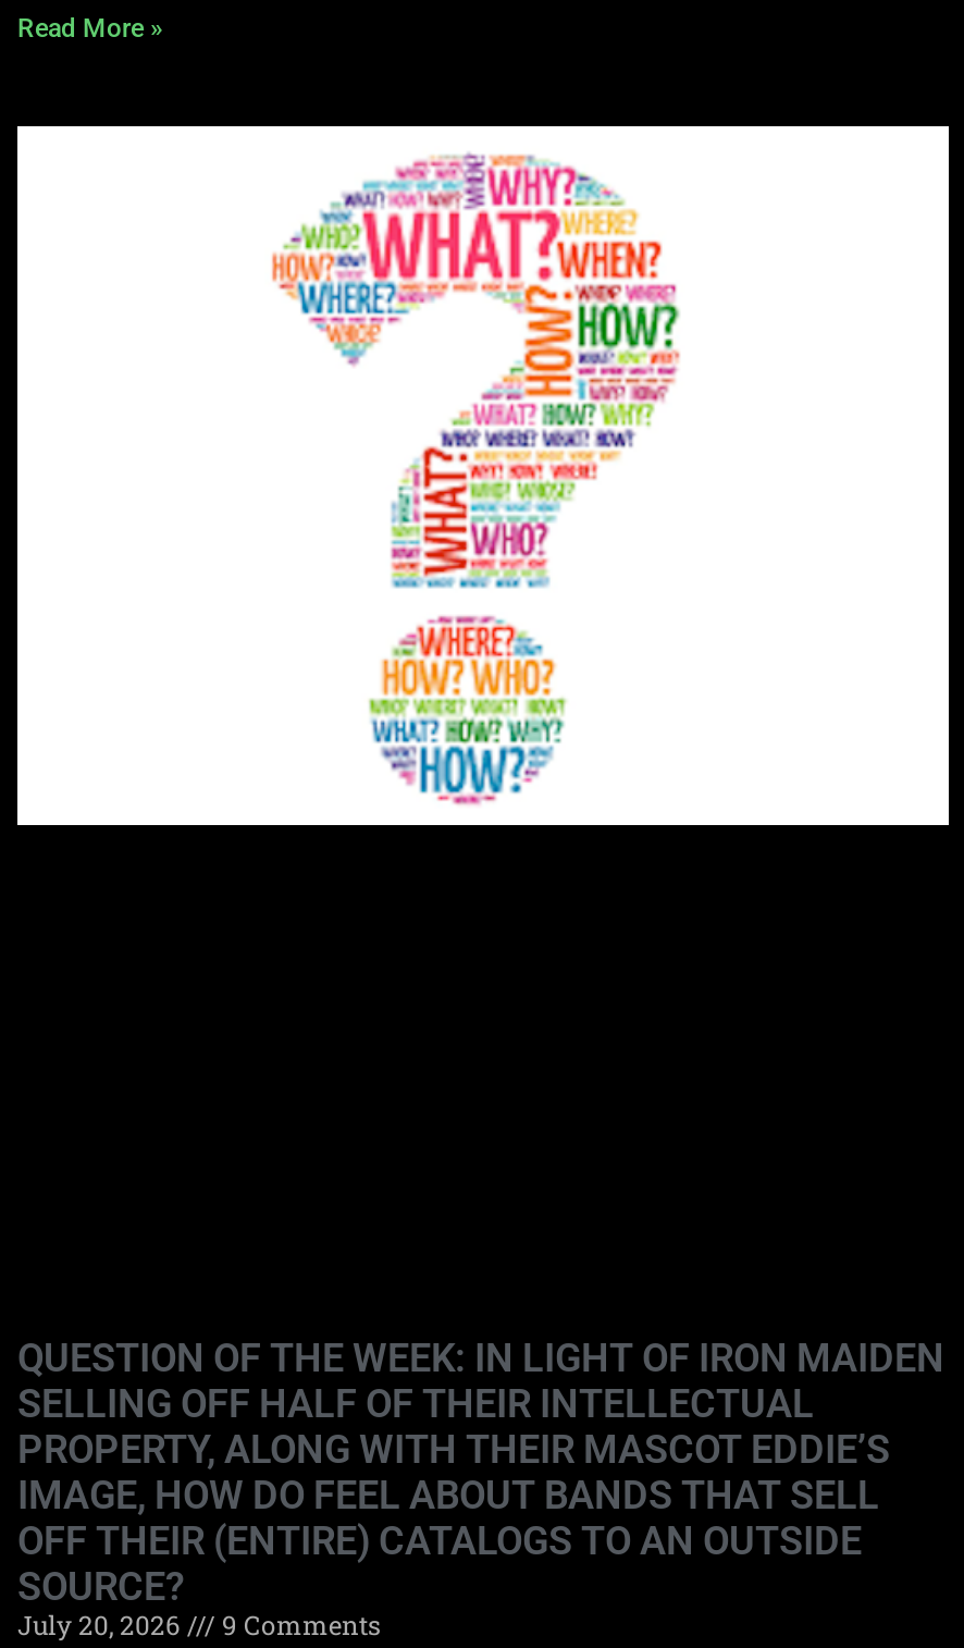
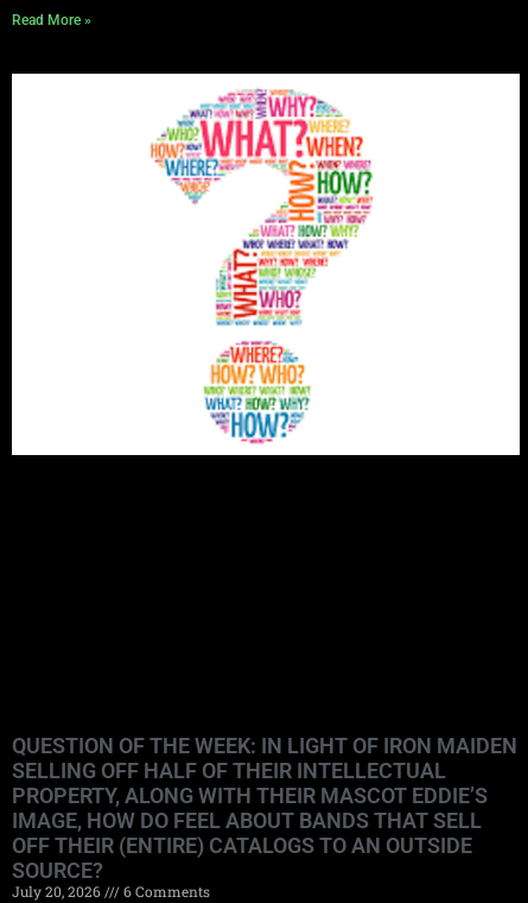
- July 20, 2026 9 Comments
+ July 20, 2026 6 Comments
